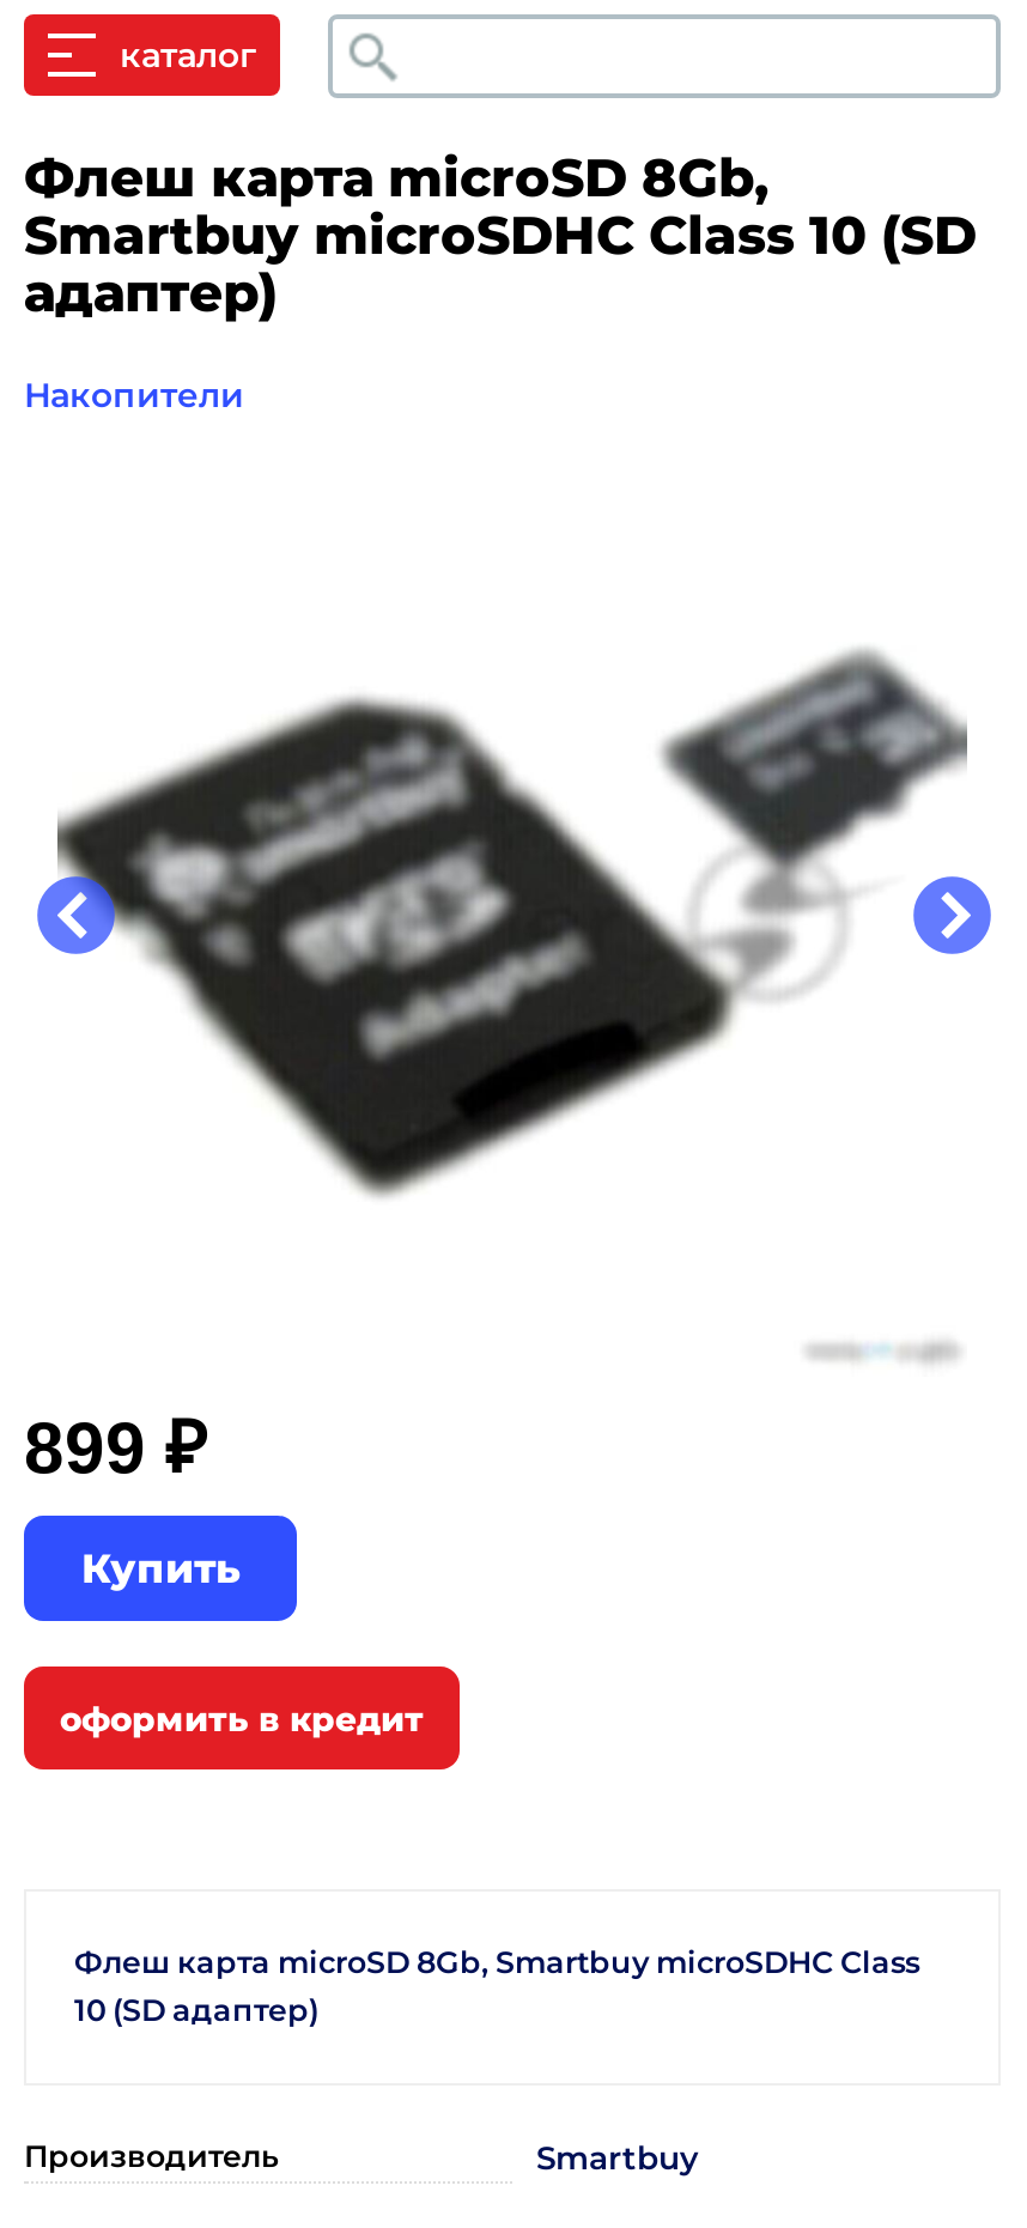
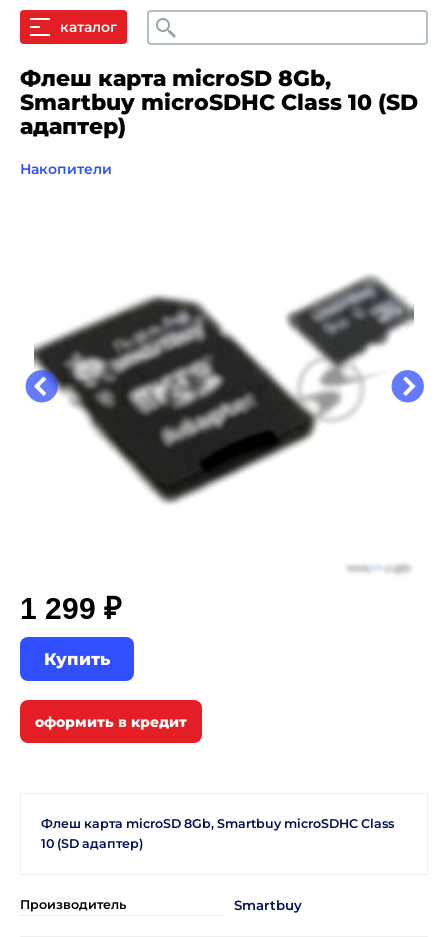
- 899 ₽
+ 1 299 ₽
